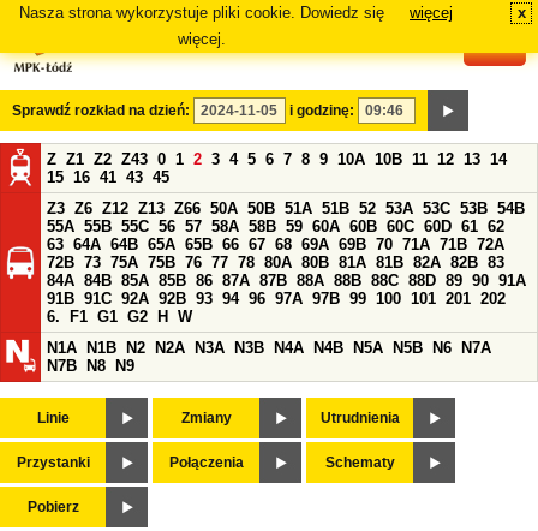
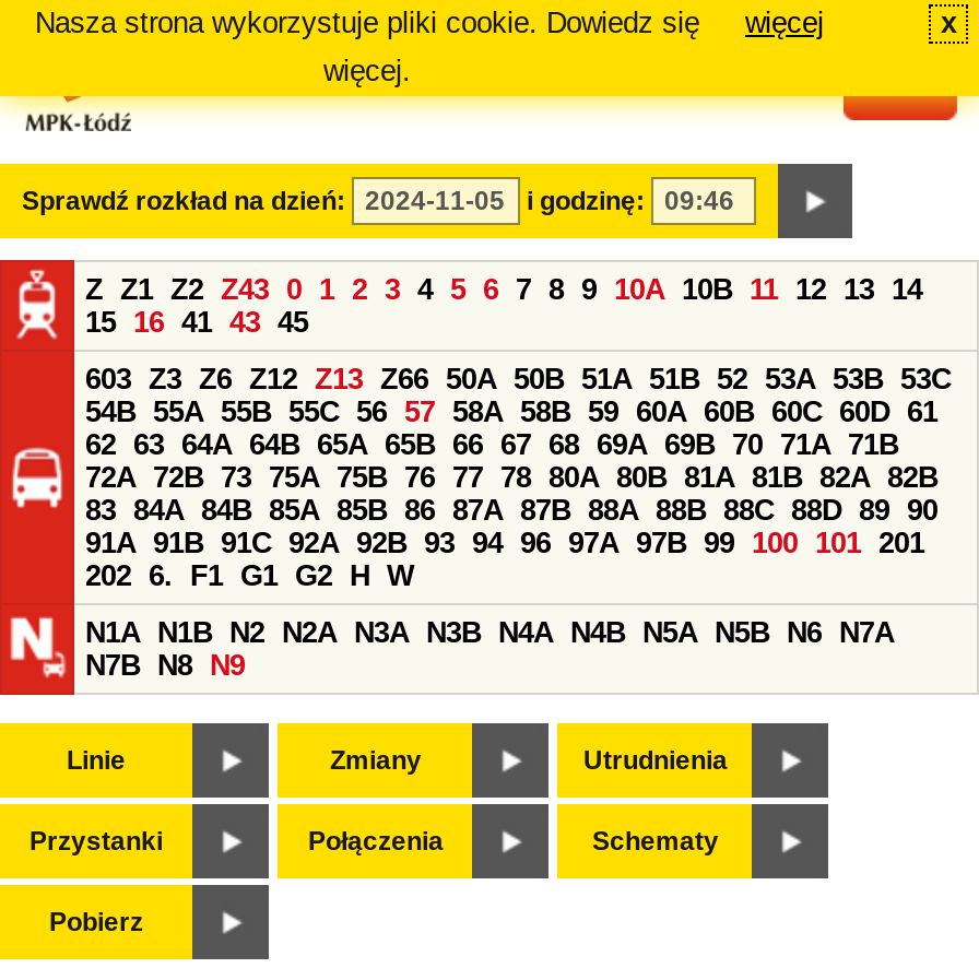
- Z3 Z6 Z12 Z13 Z66 50A 50B 51A 51B 52 53A 53C 53B 54B
- 55A 55B 55C 56 57 58A 58B 59 60A 60B 60C 60D 61 62
- 63 64A 64B 65A 65B 66 67 68 69A 69B 70 71A 71B 72A
- 72B 73 75A 75B 76 77 78 80A 80B 81A 81B 82A 82B 83
- 84A 84B 85A 85B 86 87A 87B 88A 88B 88C 88D 89 90 91A
- 91B 91C 92A 92B 93 94 96 97A 97B 99 100 101 201 202
- 6. F1 G1 G2 H W
+ 603 Z3 Z6 Z12 Z13 Z66 50A 50B 51A 51B 52 53A 53B 53C
+ 54B 55A 55B 55C 56 57 58A 58B 59 60A 60B 60C 60D 61
+ 62 63 64A 64B 65A 65B 66 67 68 69A 69B 70 71A 71B
+ 72A 72B 73 75A 75B 76 77 78 80A 80B 81A 81B 82A 82B
+ 83 84A 84B 85A 85B 86 87A 87B 88A 88B 88C 88D 89 90
+ 91A 91B 91C 92A 92B 93 94 96 97A 97B 99 100 101 201
+ 202 6. F1 G1 G2 H W
